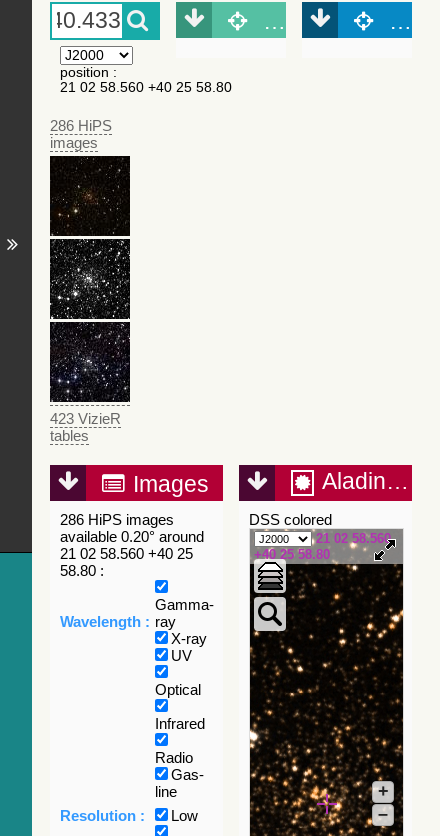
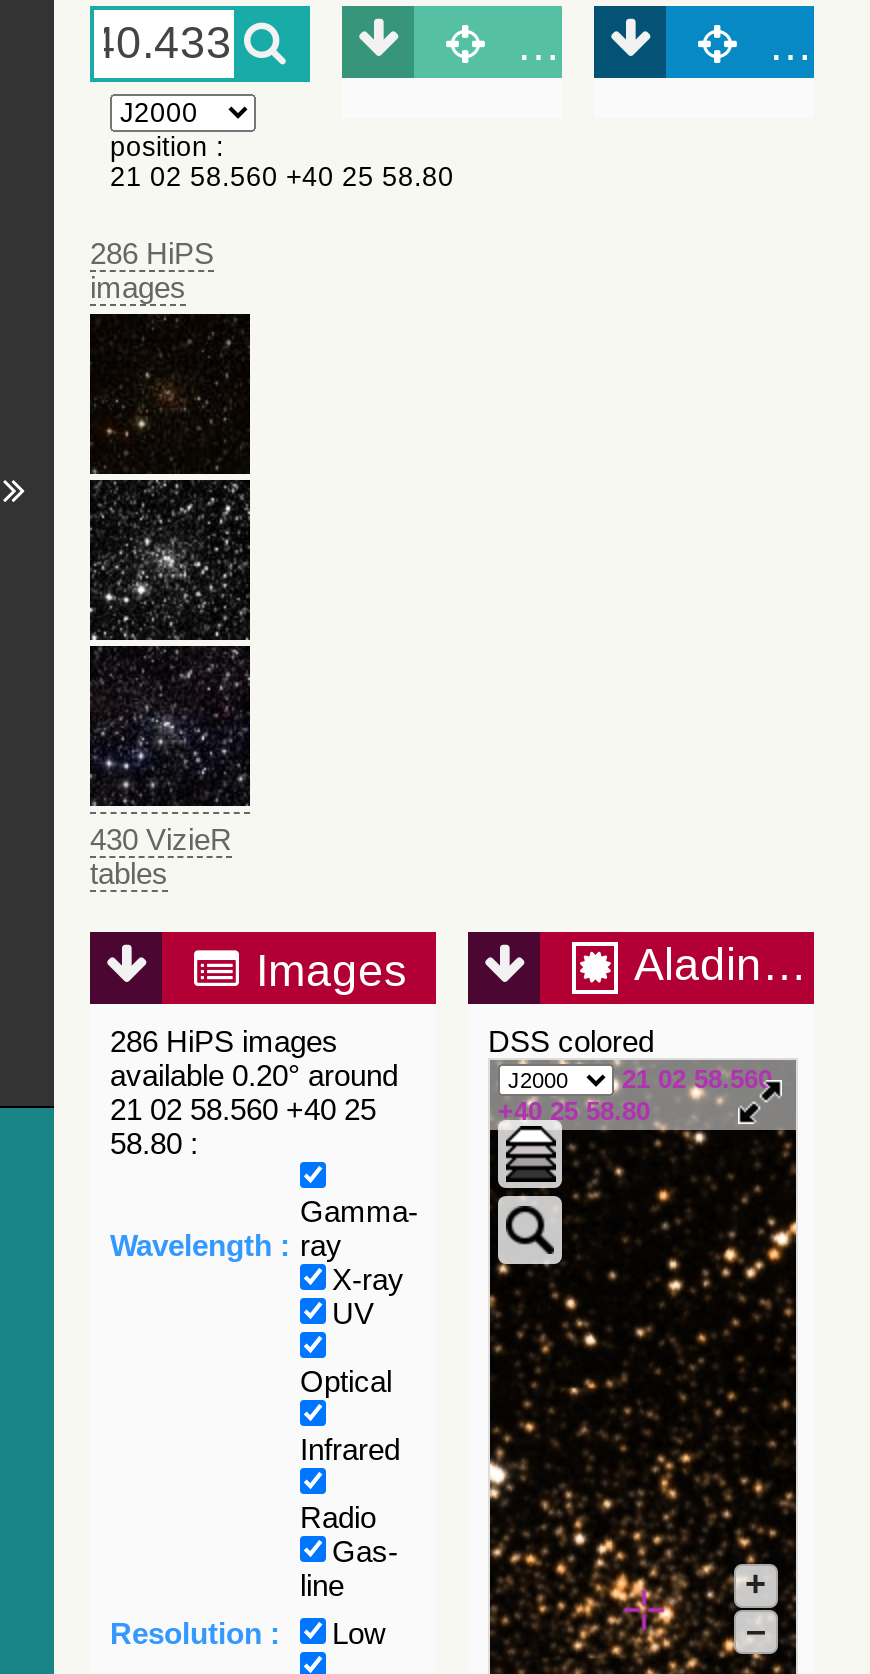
- 423 VizieR
+ 430 VizieR
